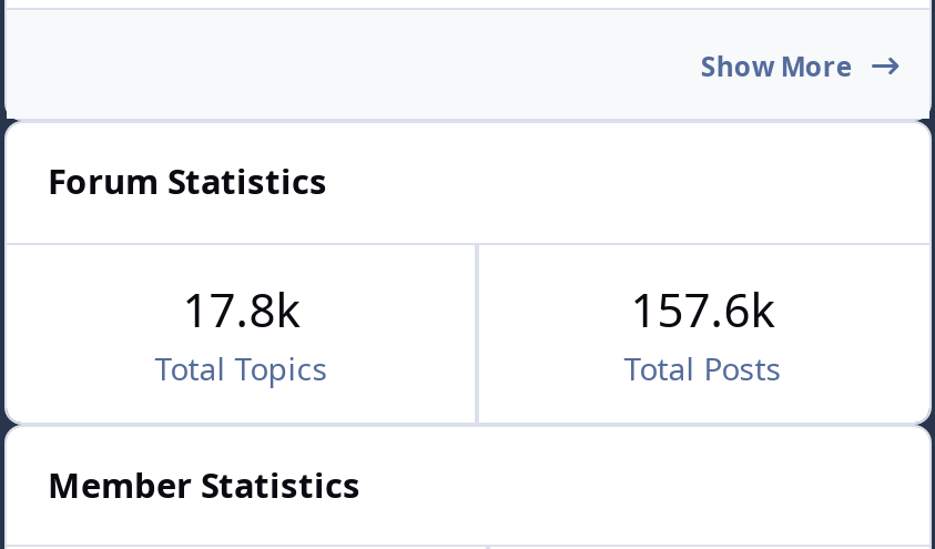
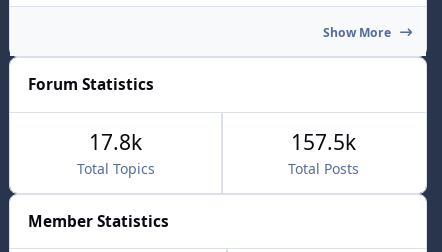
- 157.6k
+ 157.5k
